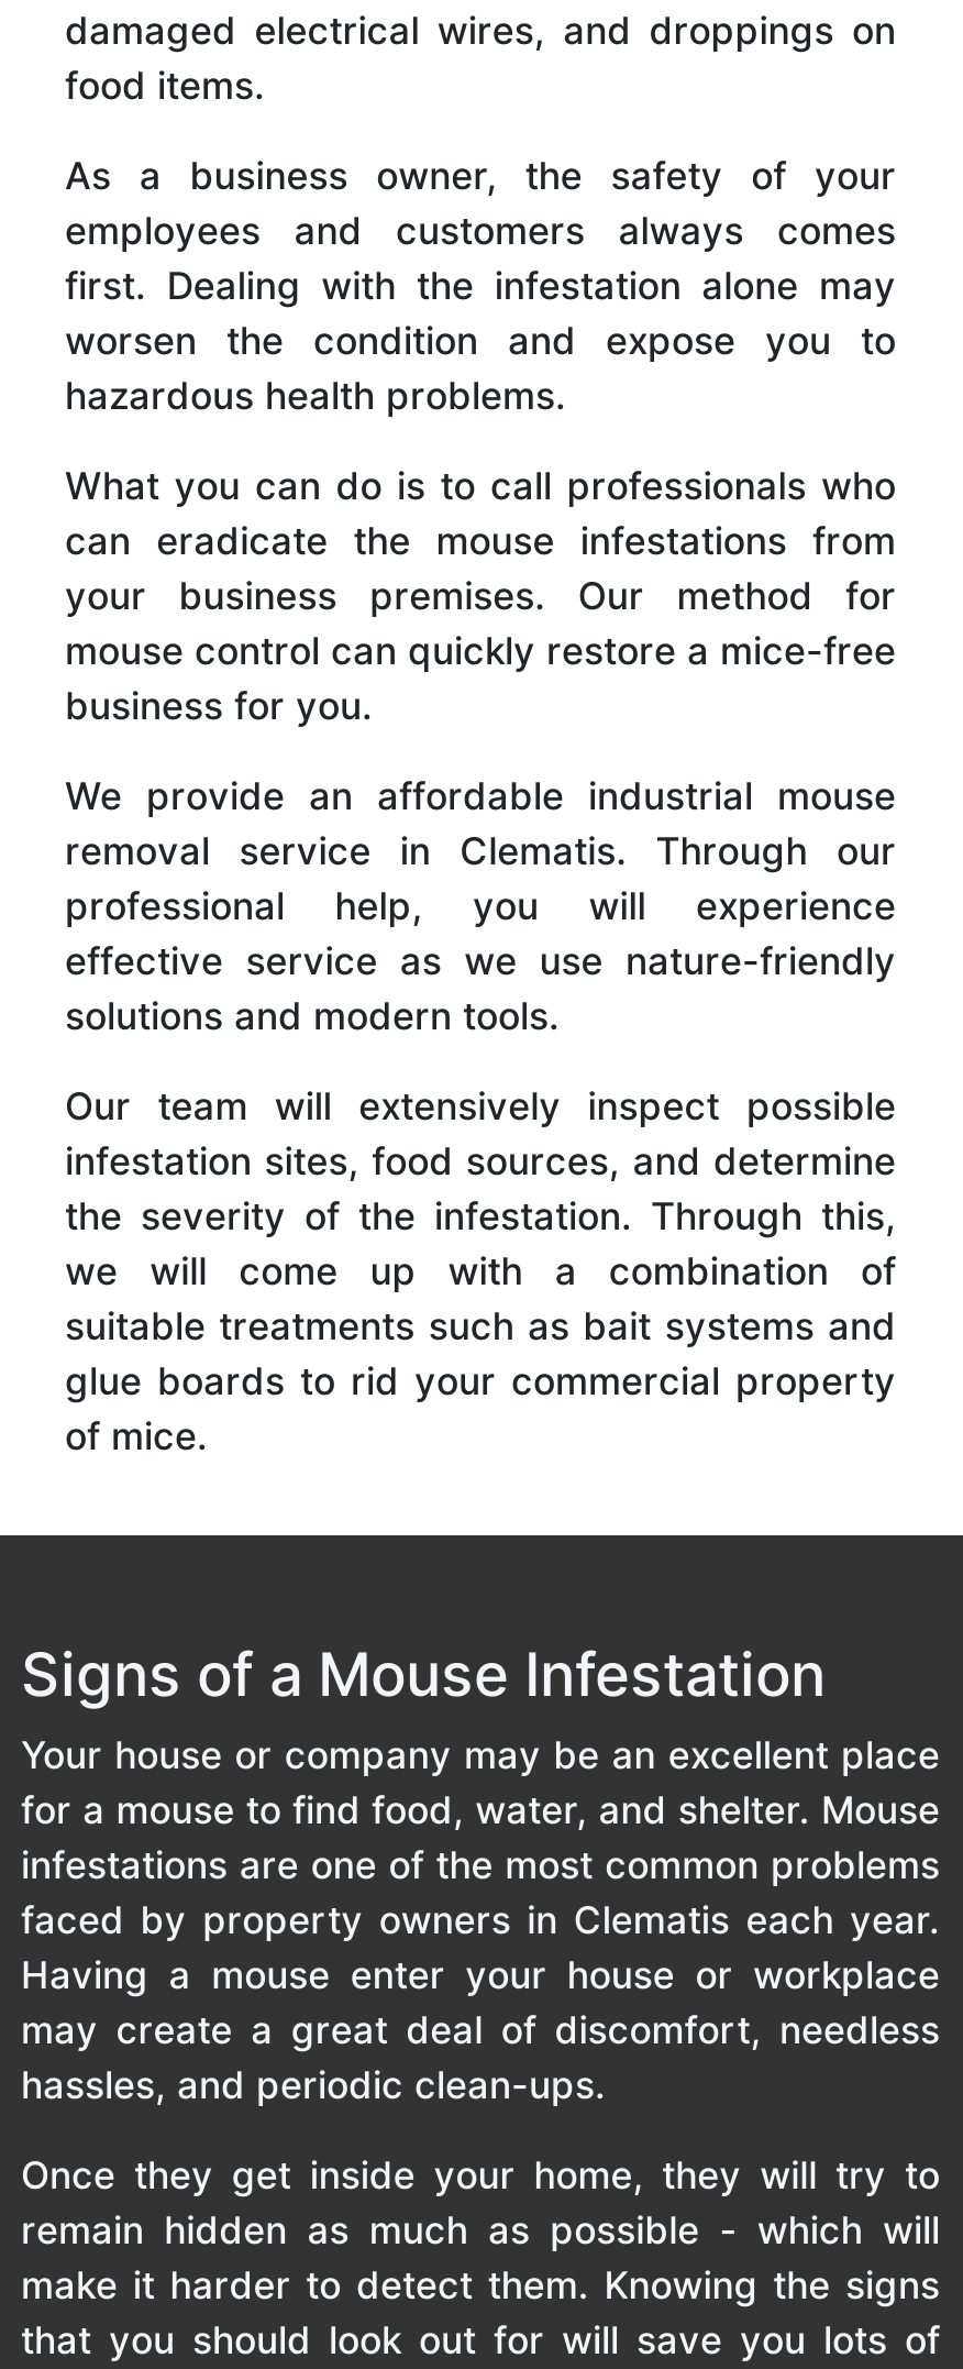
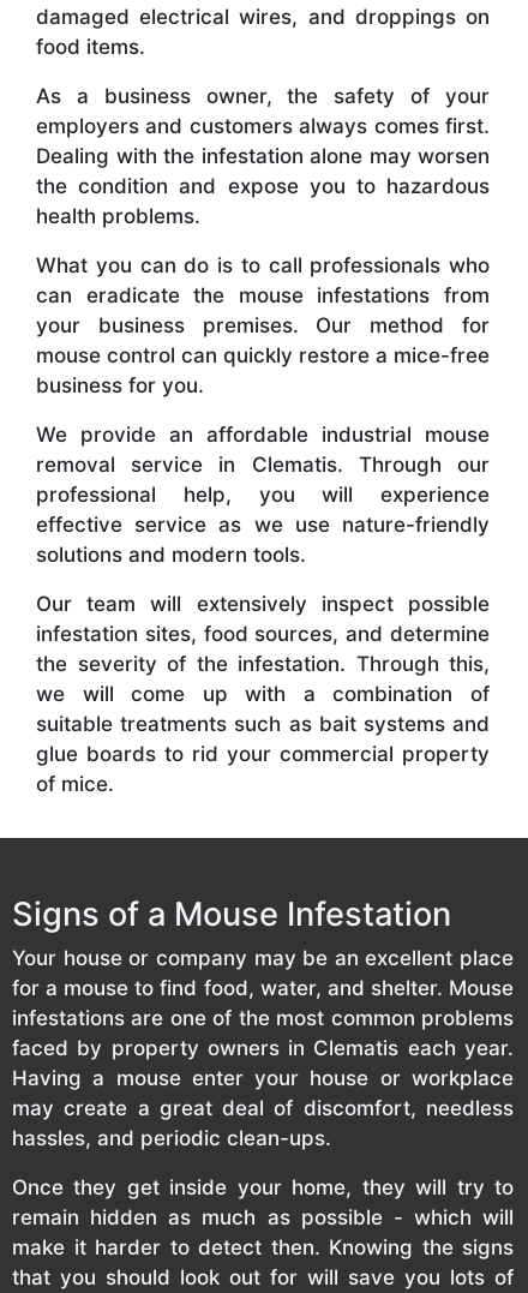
- employees and customers always comes
- first. Dealing with the infestation alone may
- worsen the condition and expose you to
- hazardous health problems.
+ employers and customers always comes first.
+ Dealing with the infestation alone may worsen
+ the condition and expose you to hazardous
+ health problems.

- make it harder to detect them. Knowing the signs
+ make it harder to detect then. Knowing the signs
